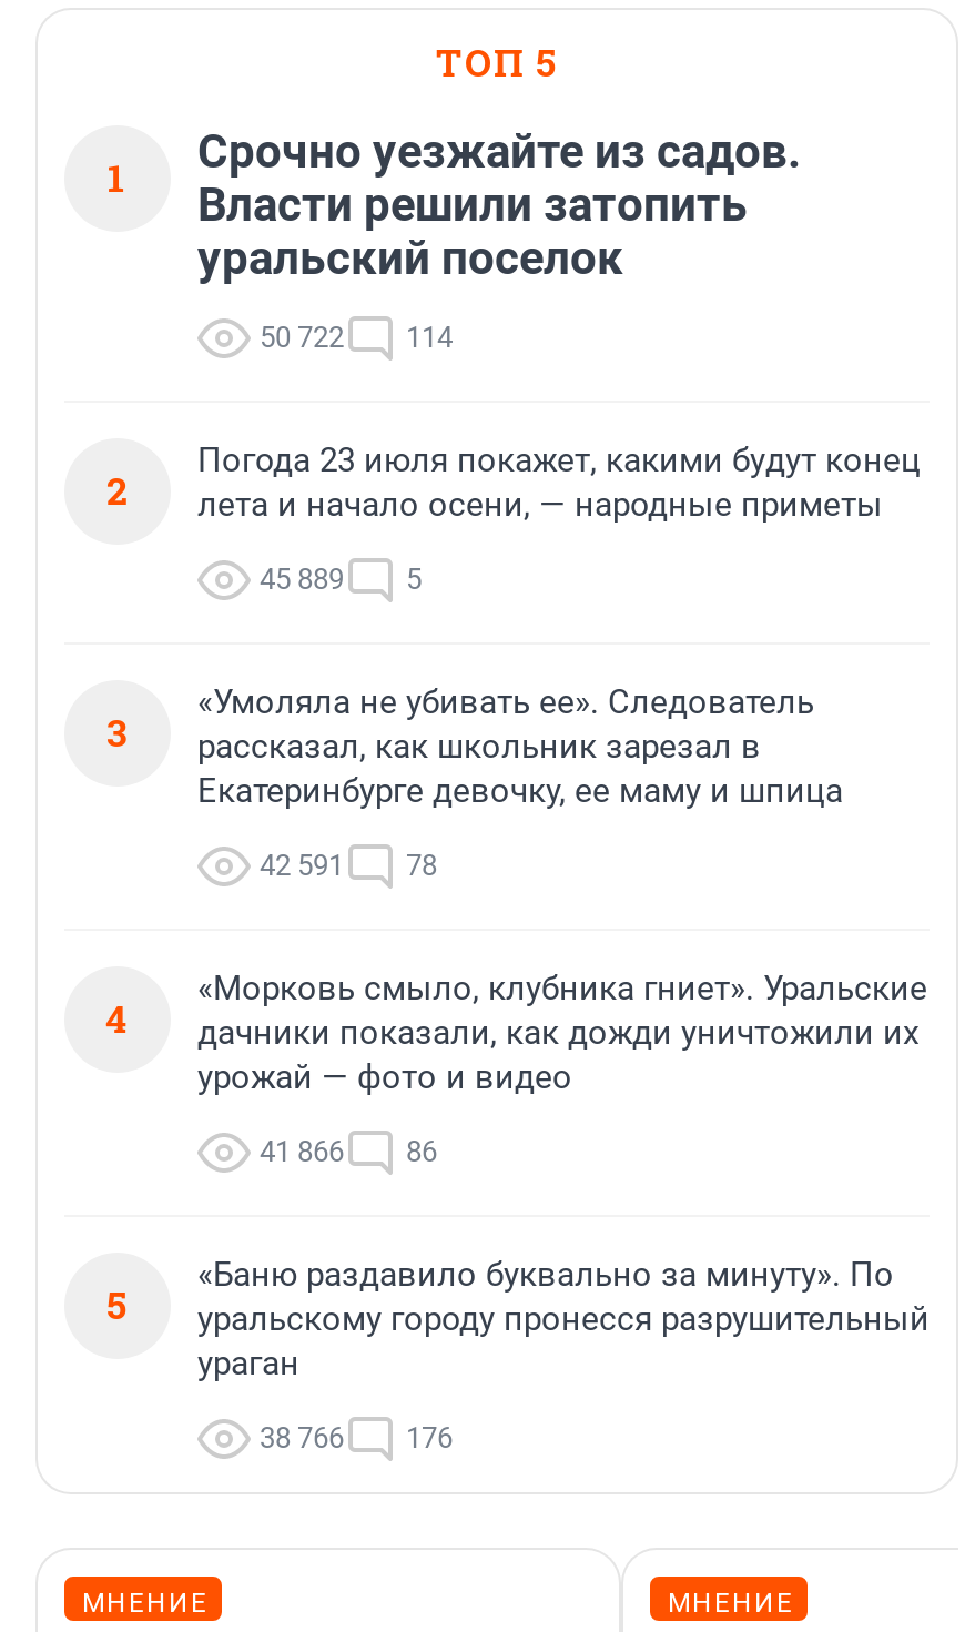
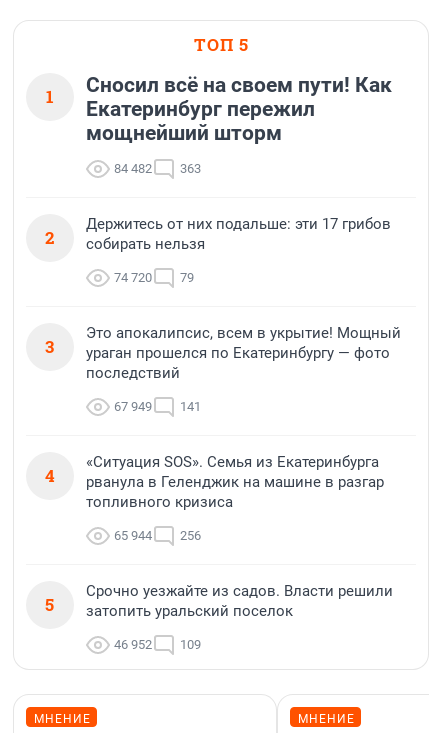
- Срочно уезжайте из садов.
- Власти решили затопить
- уральский поселок
+ Сносил всё на своем пути! Как
+ Екатеринбург пережил
+ мощнейший шторм

- 50 722
- 114
+ 84 482
+ 363

- Погода 23 июля покажет, какими будут конец
- лета и начало осени, — народные приметы
+ Держитесь от них подальше: эти 17 грибов
+ собирать нельзя

- 45 889
- 5
+ 74 720
+ 79

- «Умоляла не убивать ее». Следователь
- рассказал, как школьник зарезал в
- Екатеринбурге девочку, ее маму и шпица
+ Это апокалипсис, всем в укрытие! Мощный
+ ураган прошелся по Екатеринбургу — фото
+ последствий

- 42 591
- 78
+ 67 949
+ 141

- «Морковь смыло, клубника гниет». Уральские
- дачники показали, как дожди уничтожили их
- урожай — фото и видео
+ «Ситуация SOS». Семья из Екатеринбурга
+ рванула в Геленджик на машине в разгар
+ топливного кризиса

- 41 866
- 86
+ 65 944
+ 256

- «Баню раздавило буквально за минуту». По
- уральскому городу пронесся разрушительный
- ураган
+ Срочно уезжайте из садов. Власти решили
+ затопить уральский поселок

- 38 766
- 176
+ 46 952
+ 109
